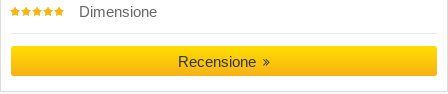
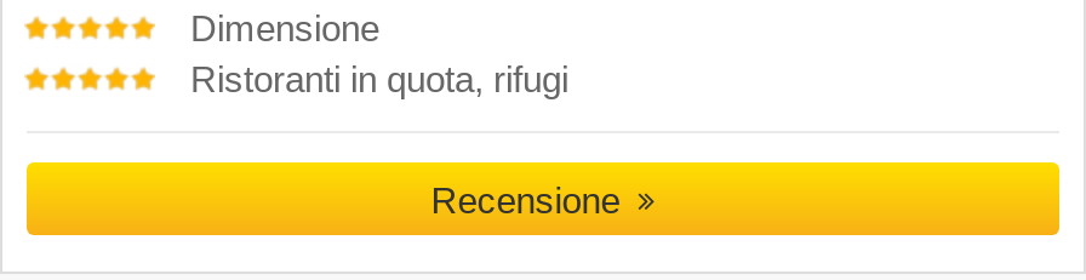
+ Ristoranti in quota, rifugi
